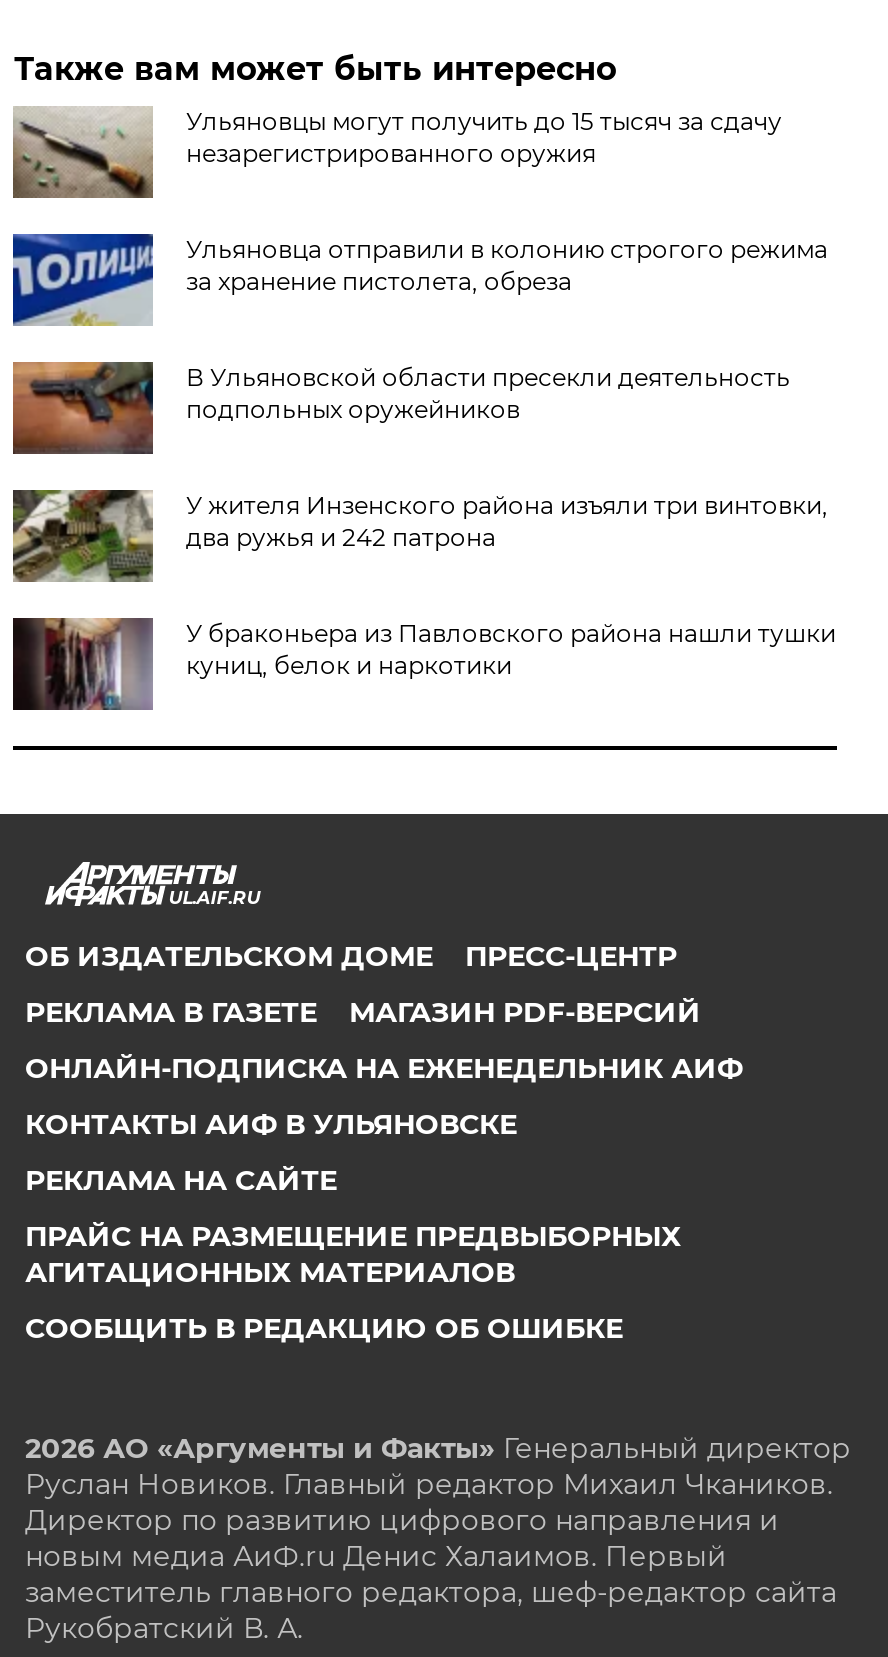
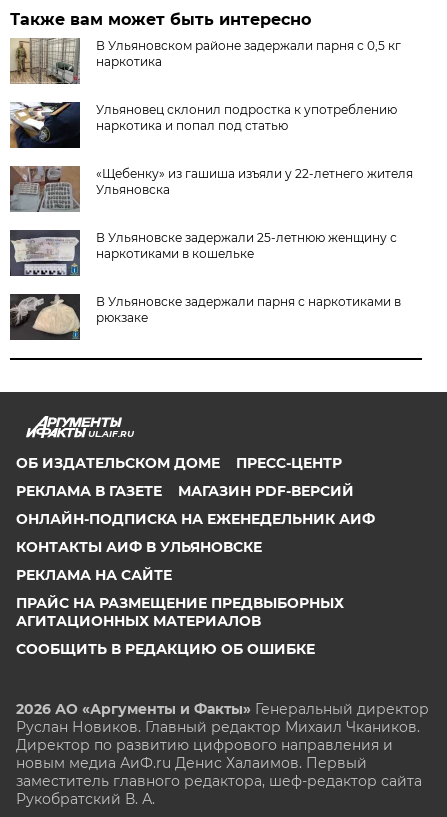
- [image]
- Ульяновцы могут получить до 15 тысяч за сдачу
- незарегистрированного оружия
+ [image]
+ В Ульяновском районе задержали парня с 0,5 кг
+ наркотика

- [image]
- Ульяновца отправили в колонию строгого режима
- за хранение пистолета, обреза
+ [image]
+ Ульяновец склонил подростка к употреблению
+ наркотика и попал под статью

- [image]
- В Ульяновской области пресекли деятельность
- подпольных оружейников
+ [image]
+ «Щебенку» из гашиша изъяли у 22-летнего жителя
+ Ульяновска

- [image]
- У жителя Инзенского района изъяли три винтовки,
- два ружья и 242 патрона
+ [image]
+ В Ульяновске задержали 25-летнюю женщину с
+ наркотиками в кошельке

- [image]
- У браконьера из Павловского района нашли тушки
- куниц, белок и наркотики
+ [image]
+ В Ульяновске задержали парня с наркотиками в
+ рюкзаке
